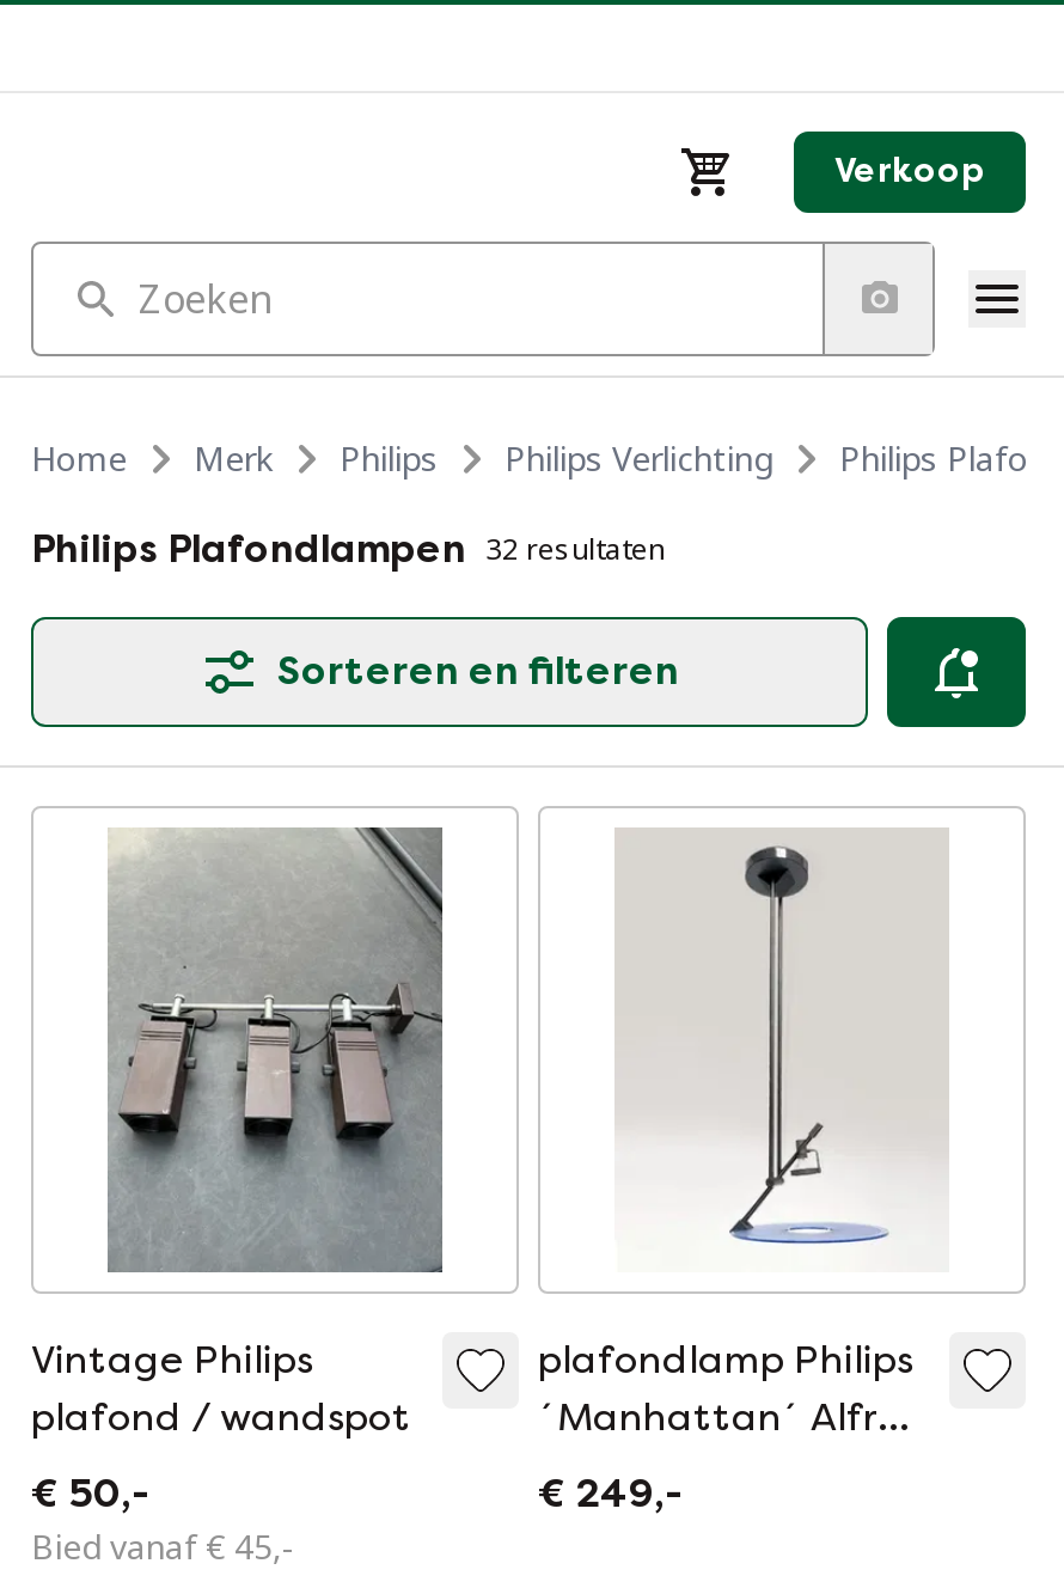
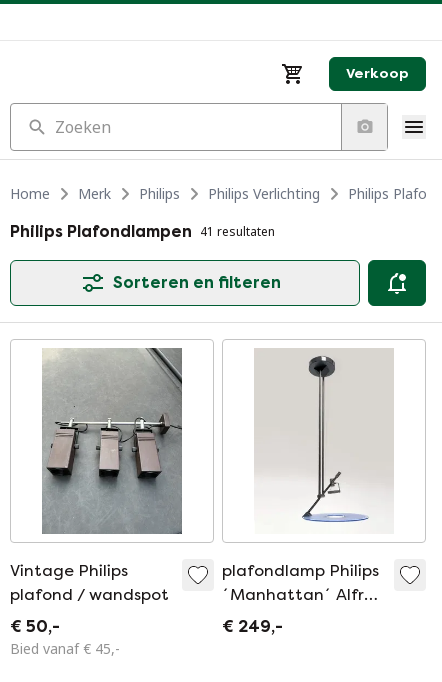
- Philips Plafondlampen 32 resultaten
+ Philips Plafondlampen 41 resultaten
